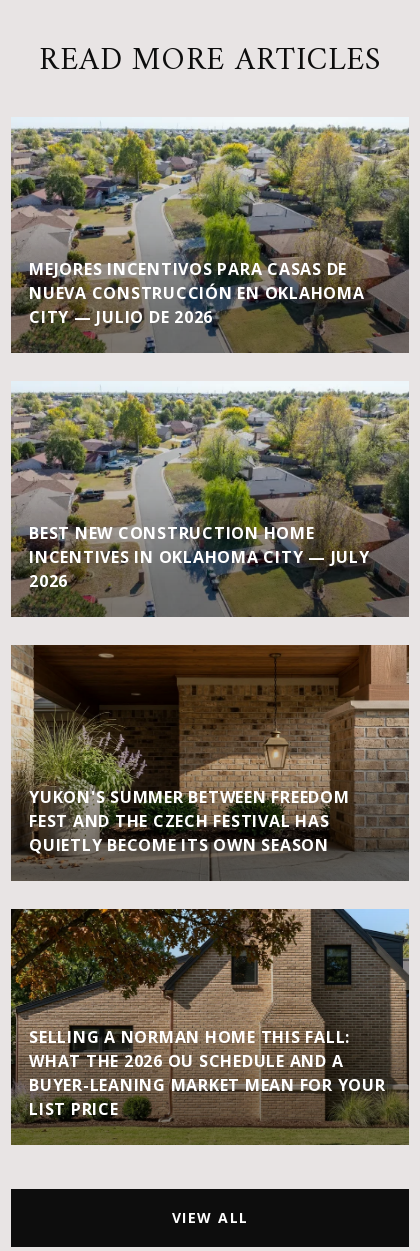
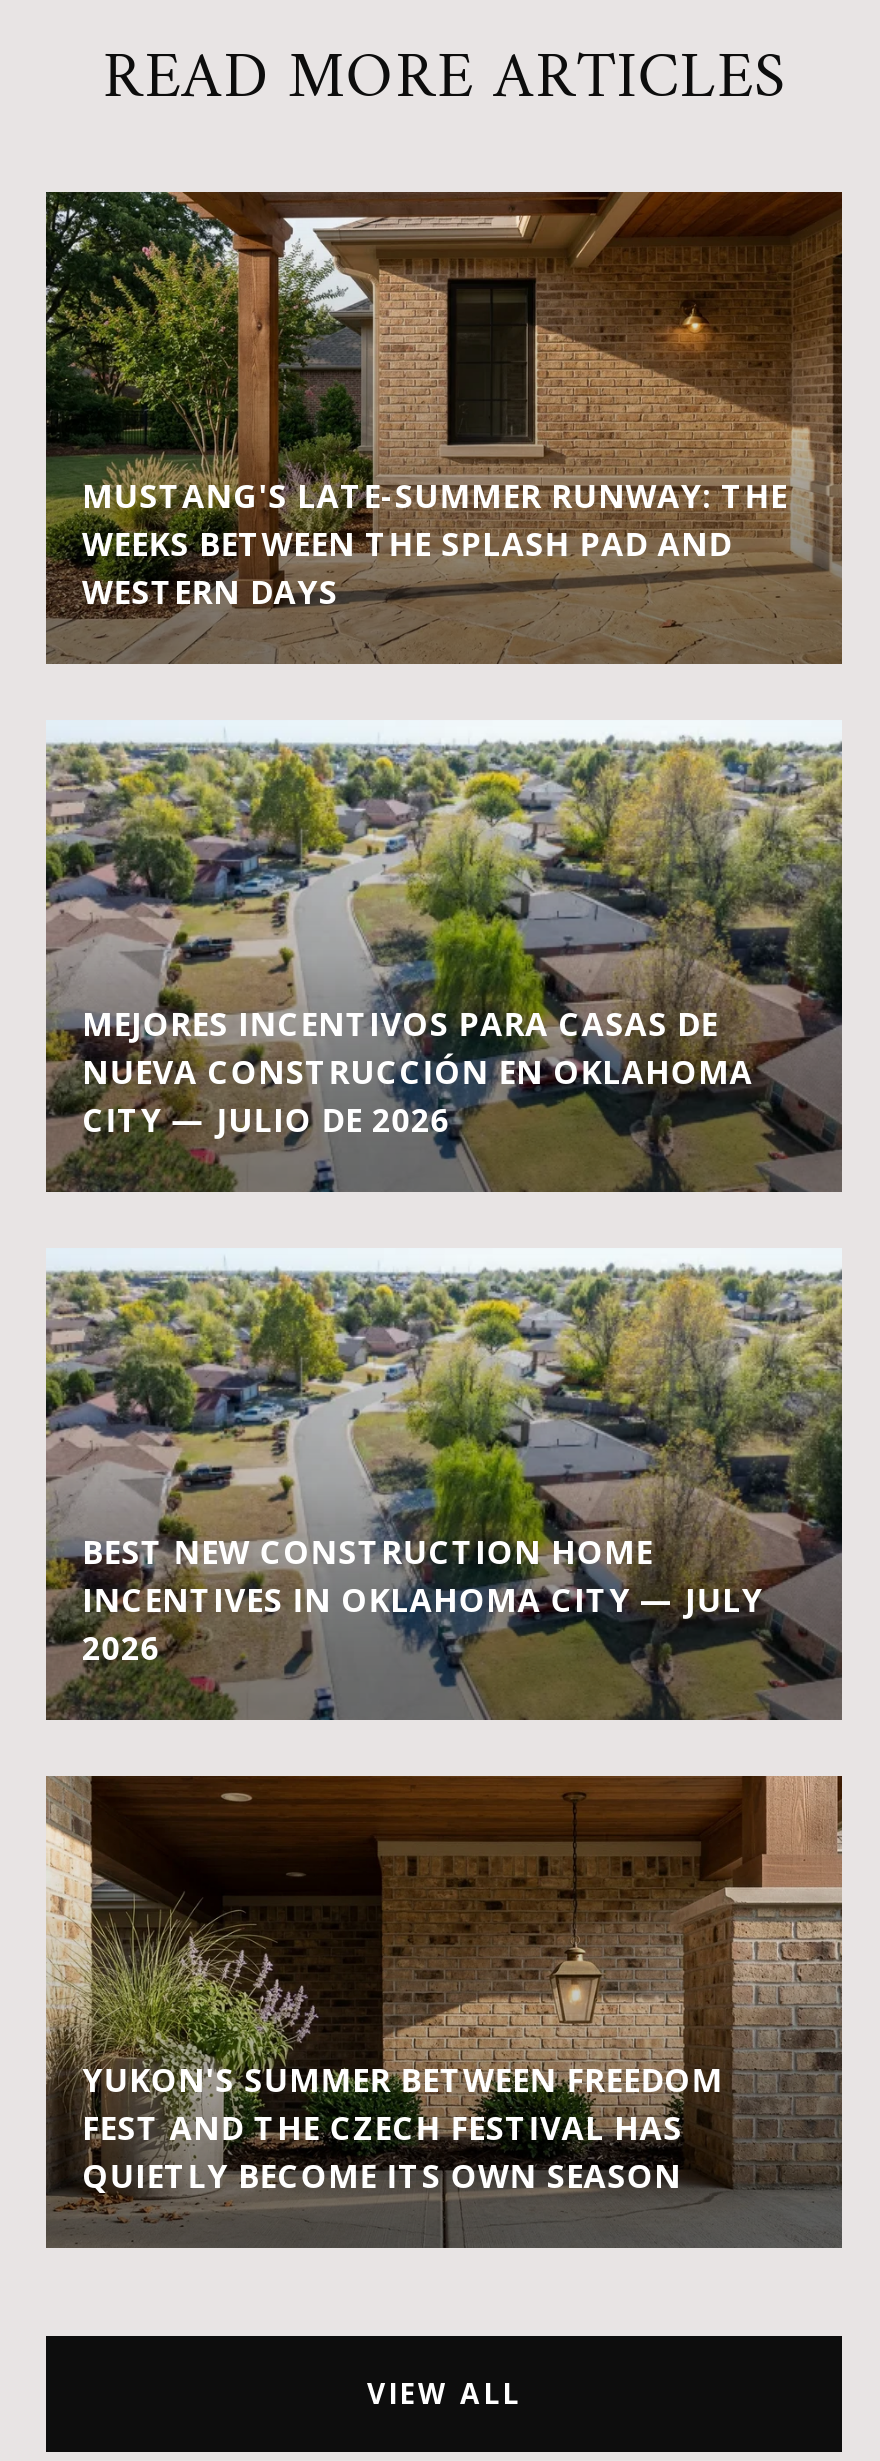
+ [image]
+ MUSTANG'S LATE-SUMMER RUNWAY: THE
+ WEEKS BETWEEN THE SPLASH PAD AND
+ WESTERN DAYS

moved down: [image] | MEJORES INCENTIVOS PARA CASAS DE | NUEVA CONSTRUCCIÓN EN OKLAHOMA | ... | FEST AND THE CZECH FESTIVAL HAS | QUIETLY BECOME ITS OWN SEASON

moved down: [image]

- [image]
- SELLING A NORMAN HOME THIS FALL:
- WHAT THE 2026 OU SCHEDULE AND A
- BUYER-LEANING MARKET MEAN FOR YOUR
- LIST PRICE
